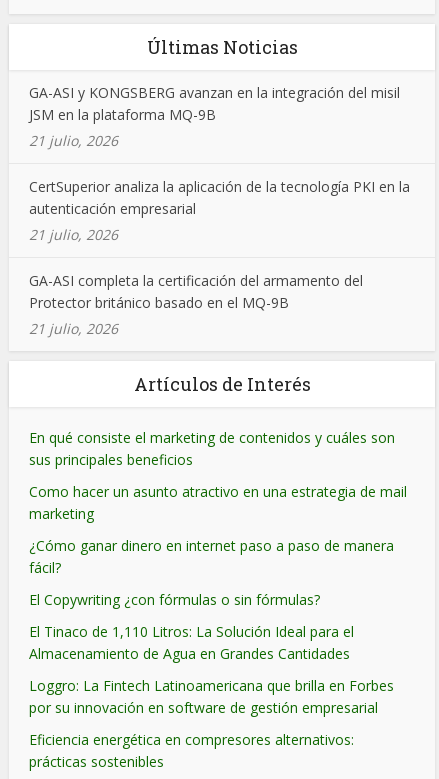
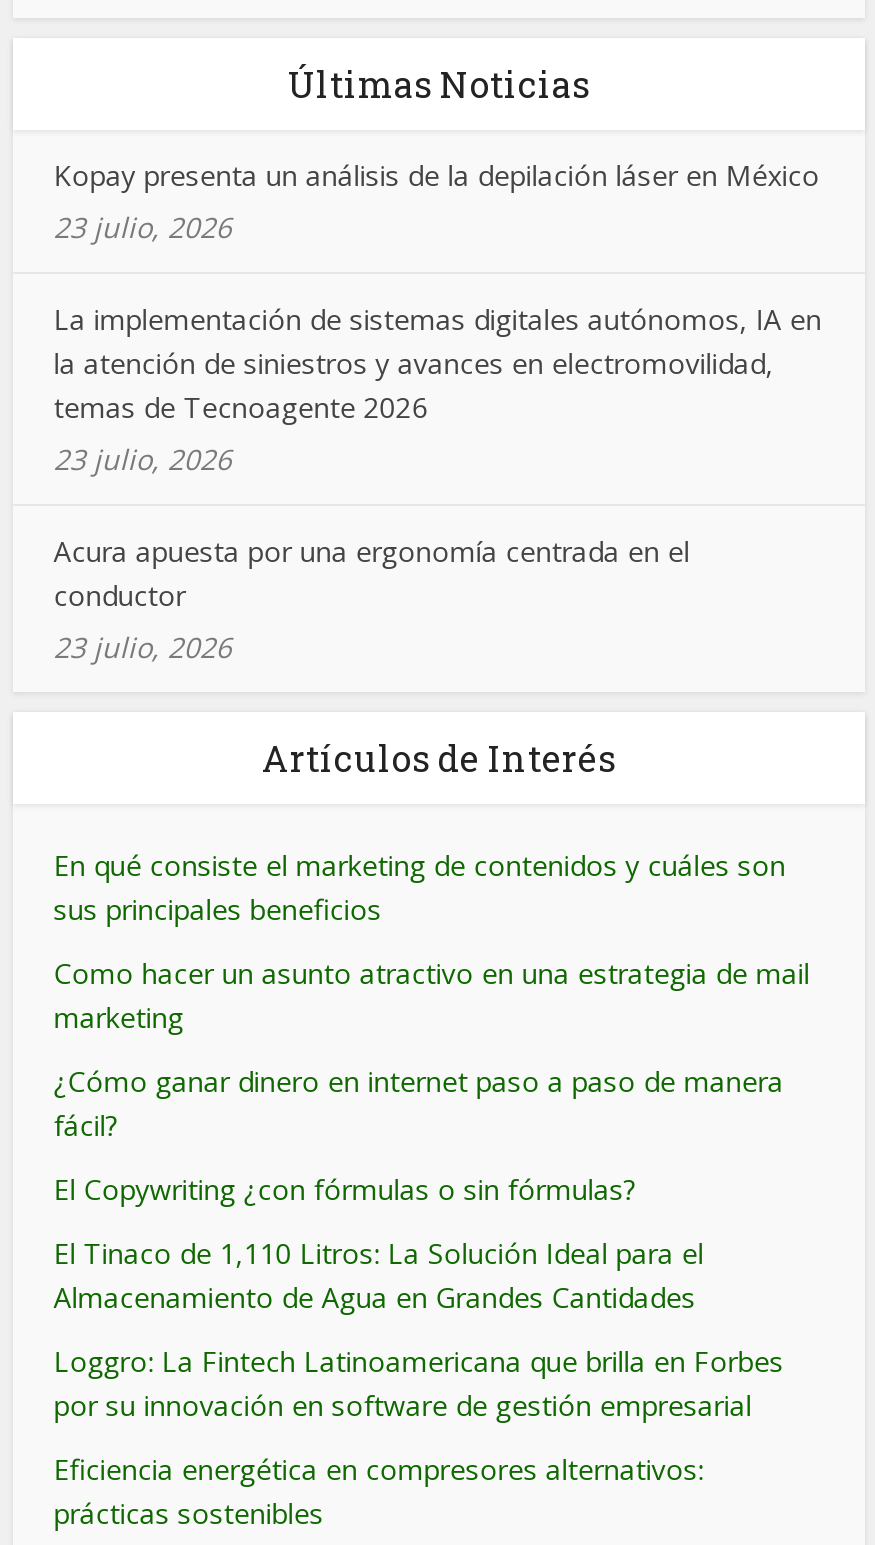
- GA-ASI y KONGSBERG avanzan en la integración del misil
- JSM en la plataforma MQ-9B
- 21 julio, 2026
+ Kopay presenta un análisis de la depilación láser en México
+ 23 julio, 2026

- CertSuperior analiza la aplicación de la tecnología PKI en la
- autenticación empresarial
- 21 julio, 2026
+ La implementación de sistemas digitales autónomos, IA en
+ la atención de siniestros y avances en electromovilidad,
+ temas de Tecnoagente 2026
+ 23 julio, 2026

- GA-ASI completa la certificación del armamento del
- Protector británico basado en el MQ-9B
- 21 julio, 2026
+ Acura apuesta por una ergonomía centrada en el
+ conductor
+ 23 julio, 2026
